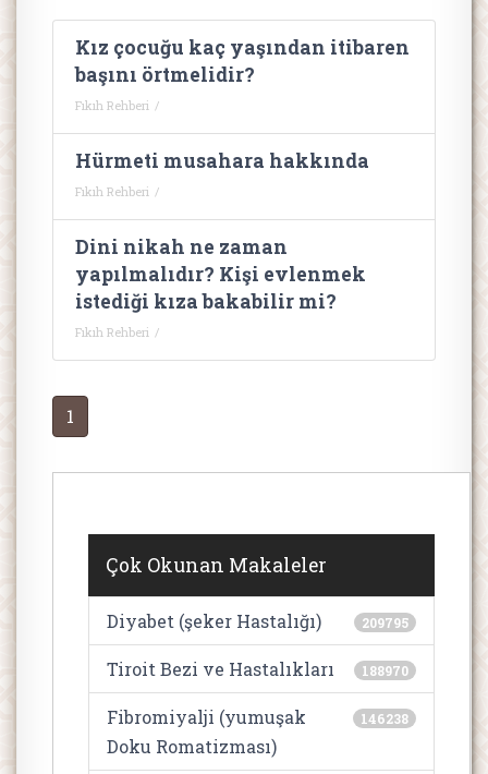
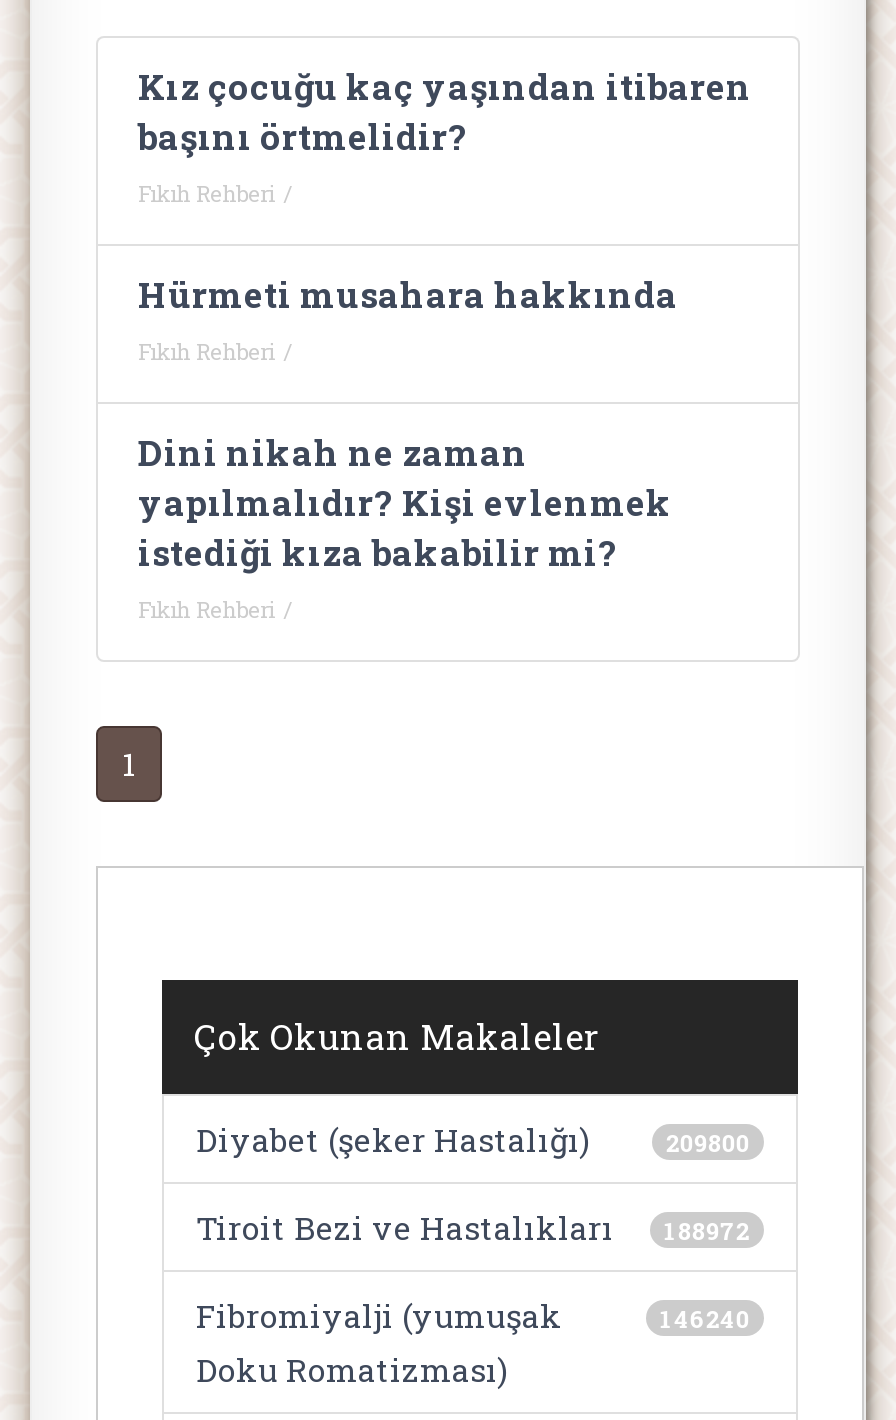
- 209795
+ 209800

- Tiroit Bezi ve Hastalıkları 188970
+ Tiroit Bezi ve Hastalıkları 188972

- 146238
+ 146240
